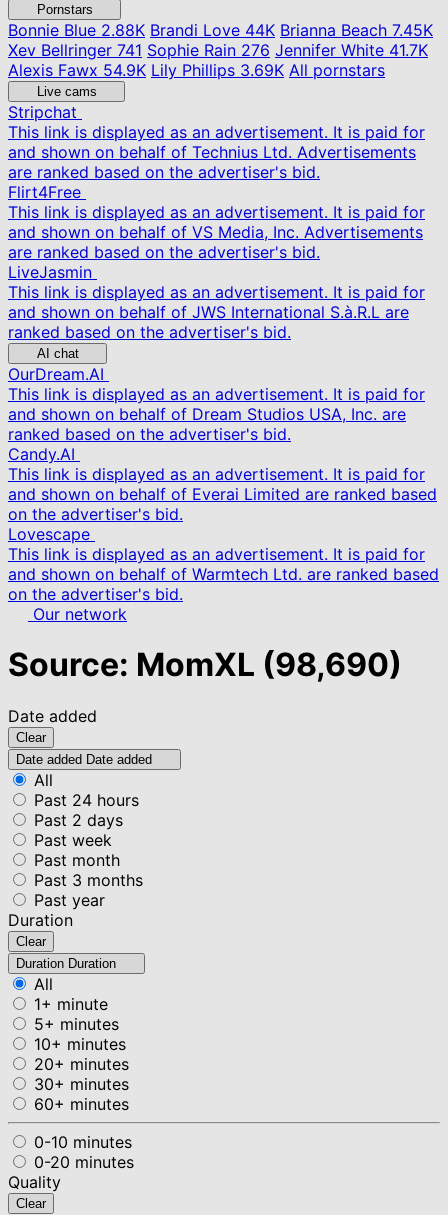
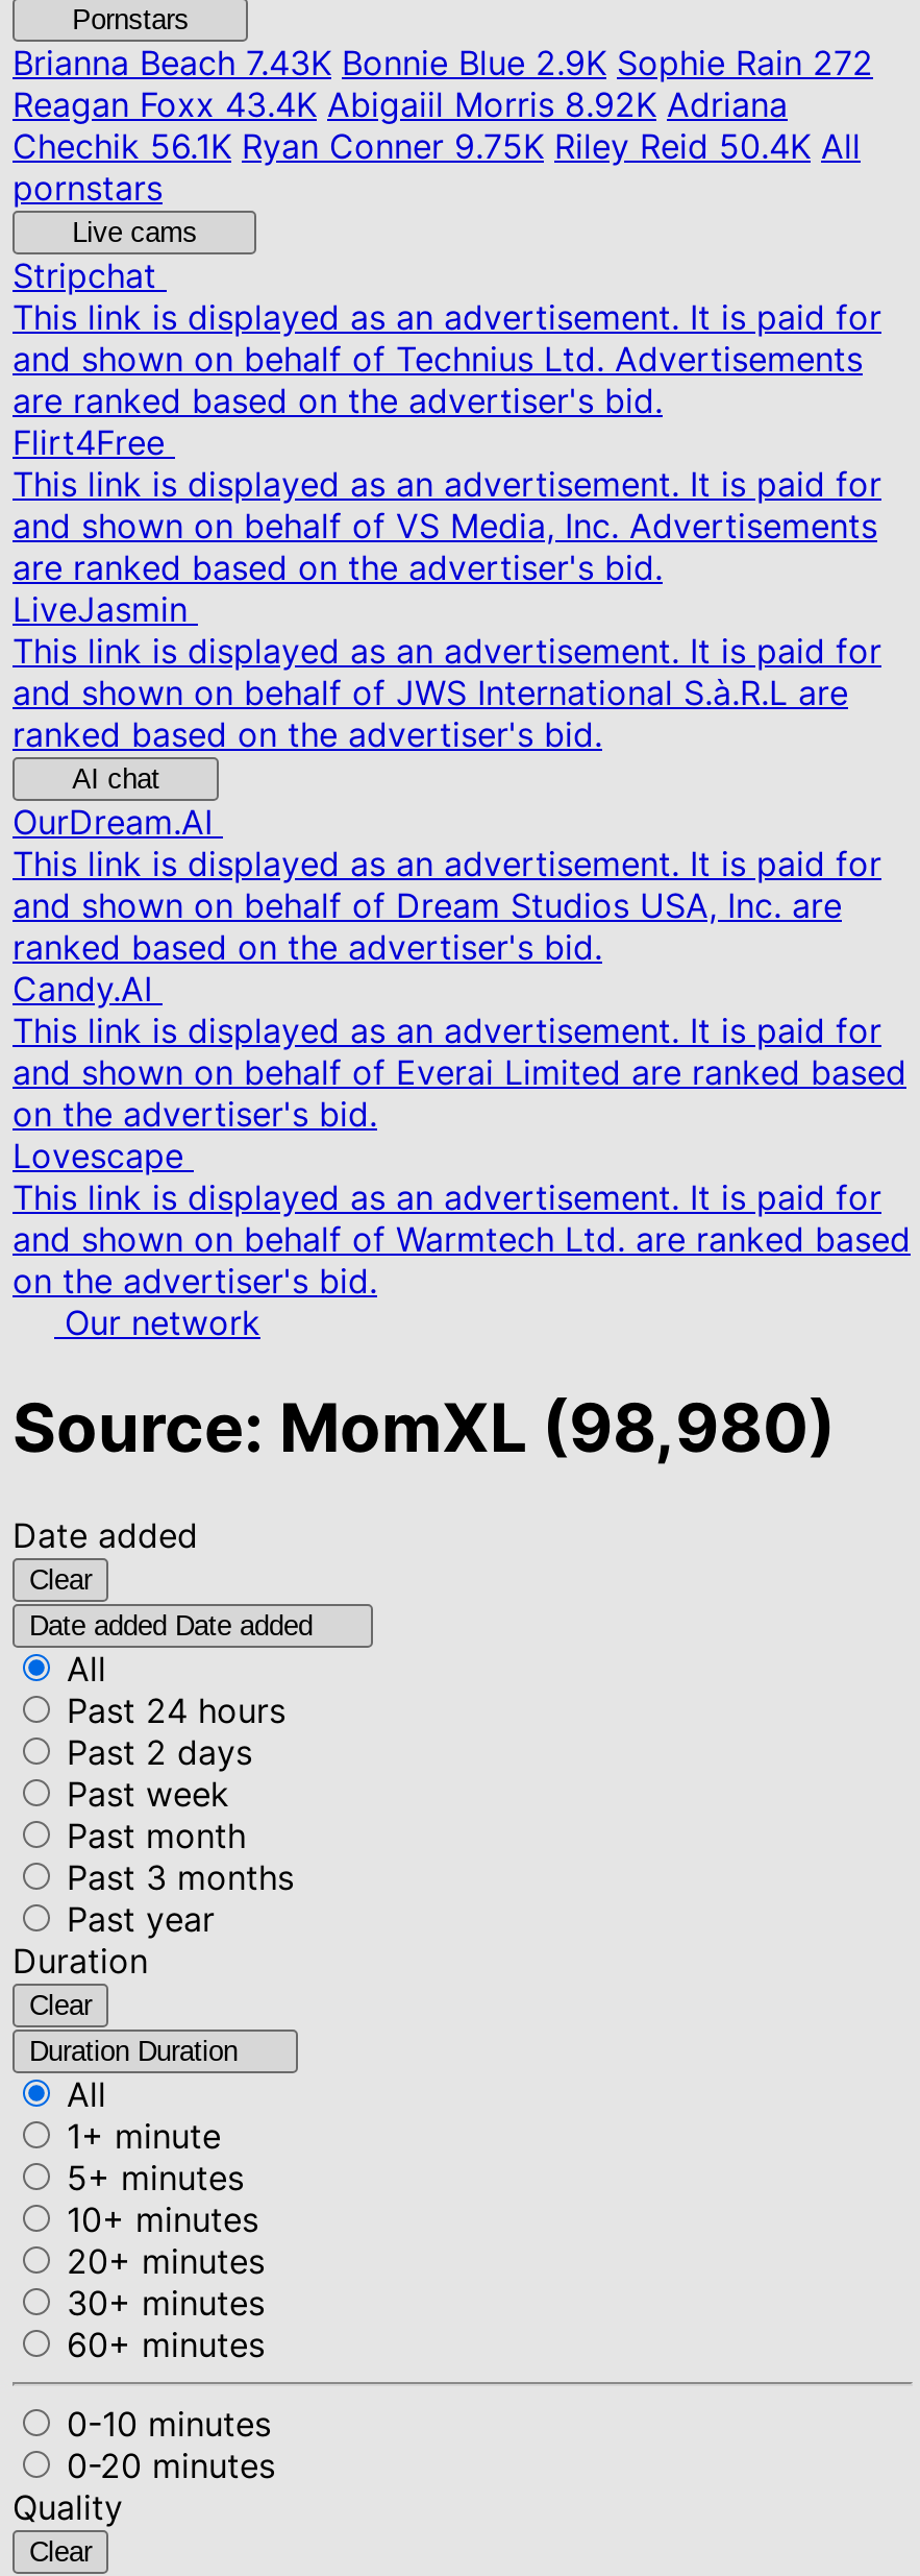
- Bonnie Blue2.88K Brandi Love 44K Brianna Beach 7.45K
- Xev Bellringer 741 Sophie Rain 276 Jennifer White 41.7K
- Alexis Fawx 54.9K Lily Phillips 3.69K All pornstars
+ Brianna Beach7.43K Bonnie Blue 2.9K Sophie Rain 272
+ Reagan Foxx 43.4K Abigaiil Morris 8.92K Adriana
+ Chechik 56.1K Ryan Conner 9.75K Riley Reid 50.4K All
+ pornstars

- Source: MomXL (98,690)
+ Source: MomXL (98,980)
